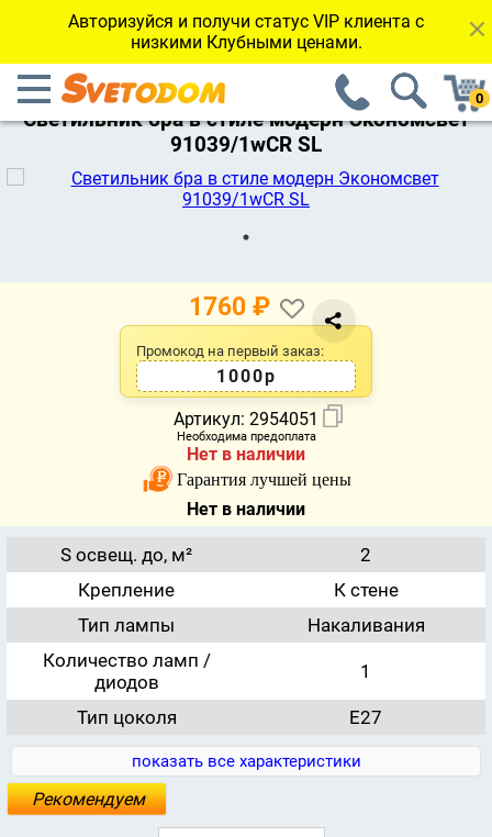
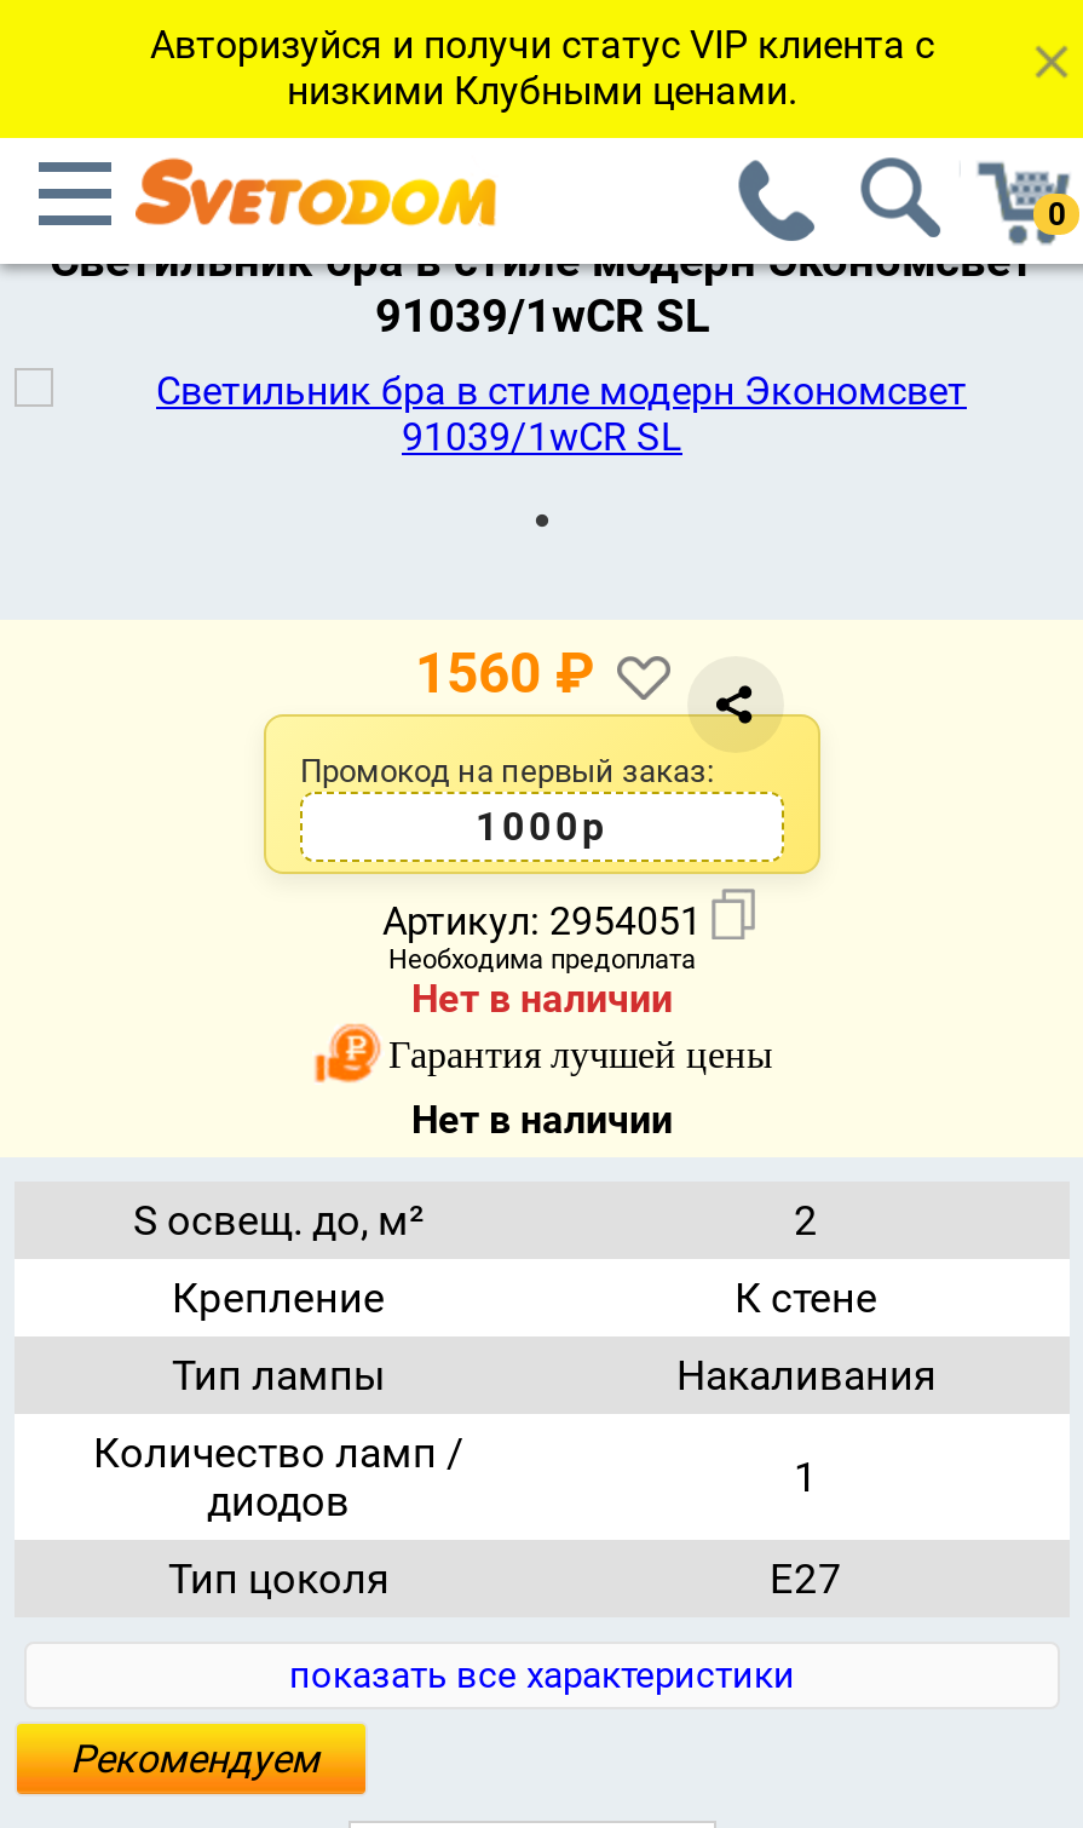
- 1760 ₽
+ 1560 ₽
